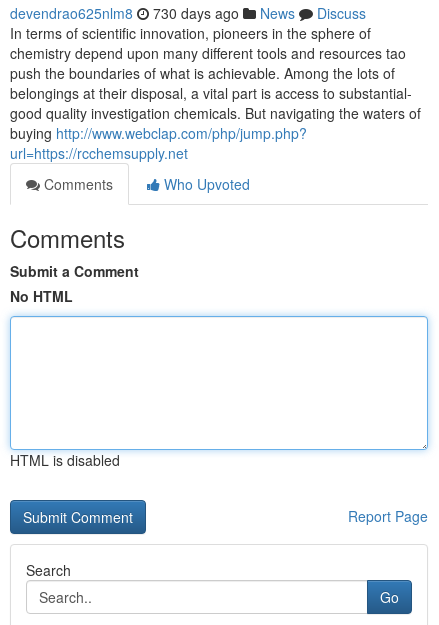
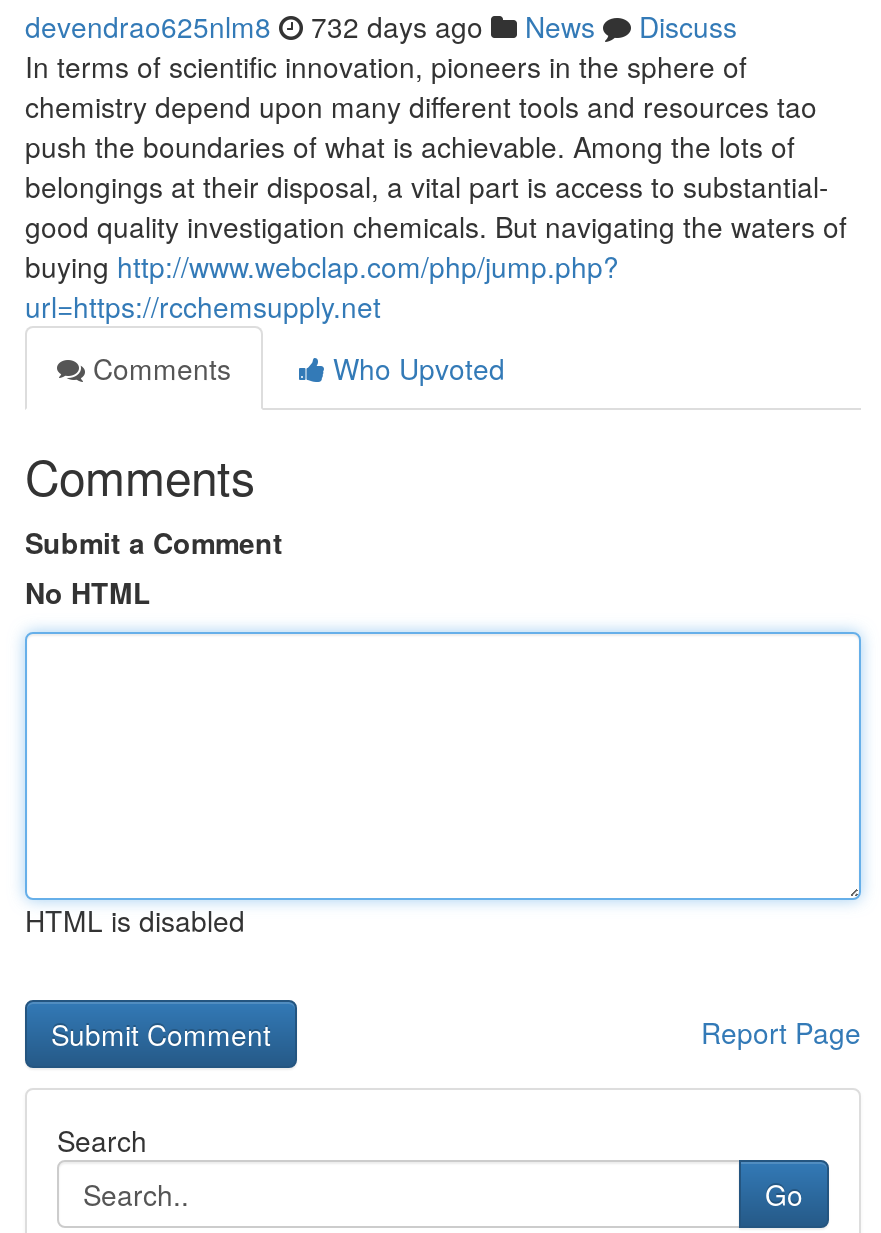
- devendrao625nlm8 730 days ago News Discuss
+ devendrao625nlm8 732 days ago News Discuss
